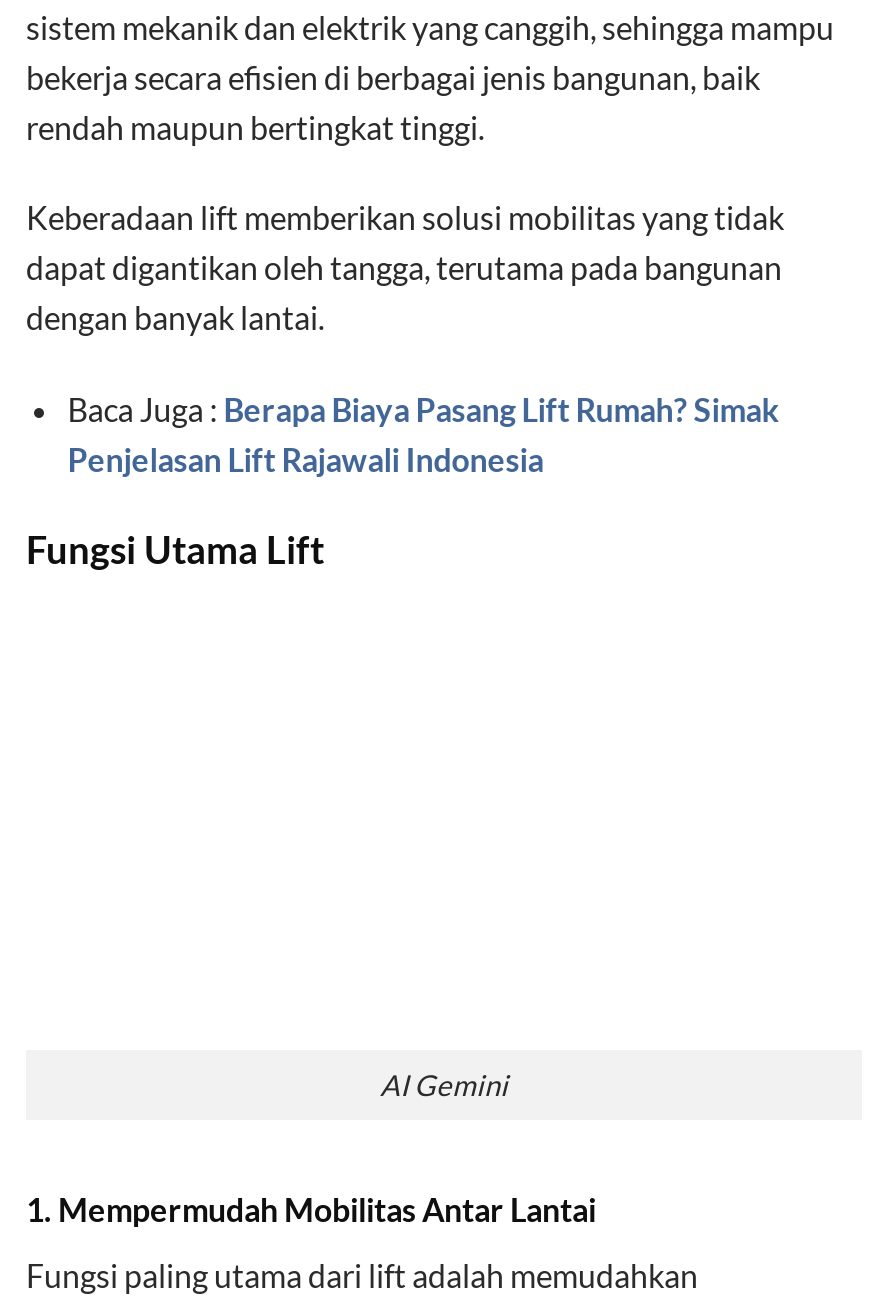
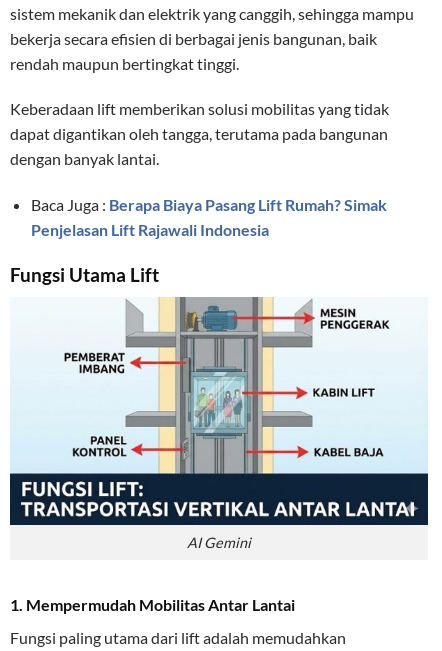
+ [image]
